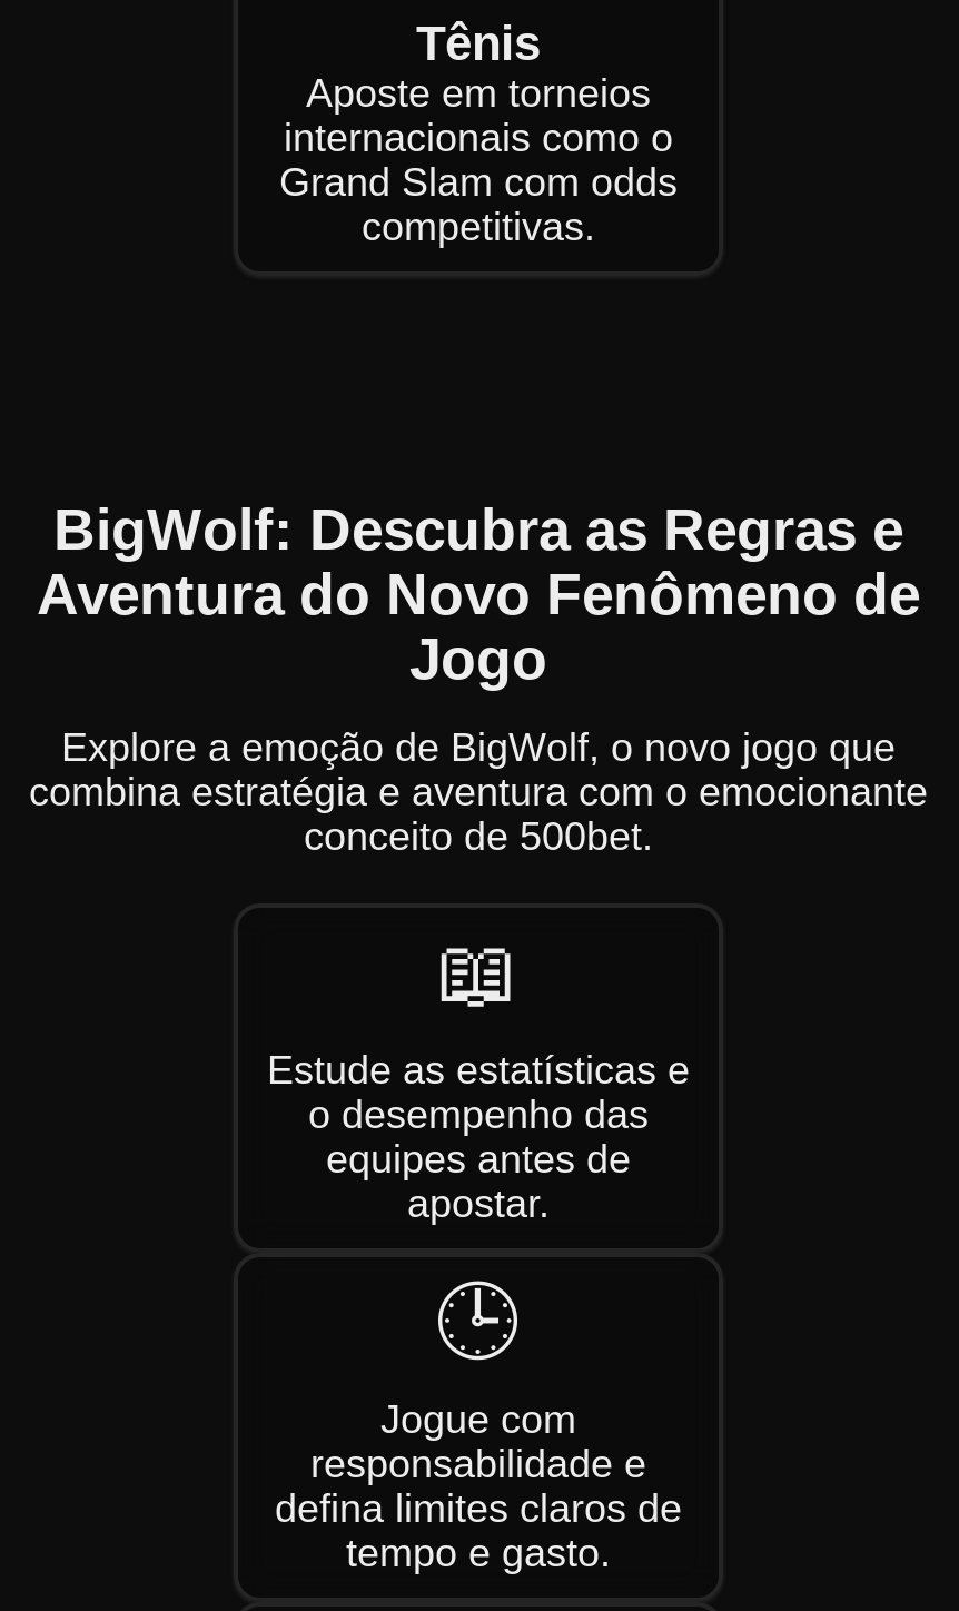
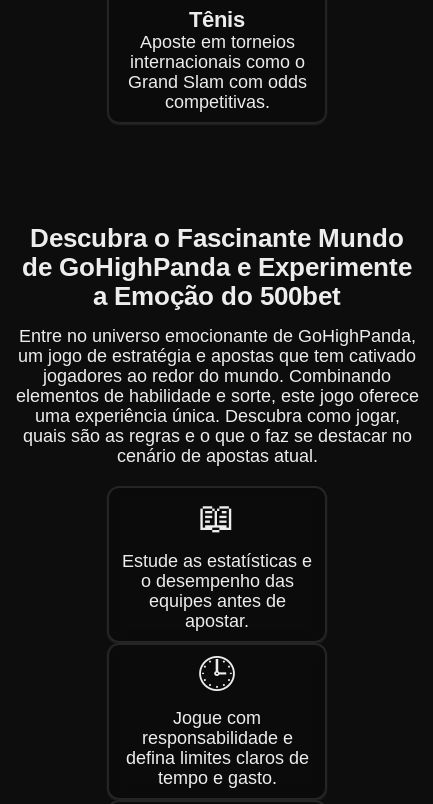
- BigWolf: Descubra as Regras e
- Aventura do Novo Fenômeno de
- Jogo
+ Descubra o Fascinante Mundo
+ de GoHighPanda e Experimente
+ a Emoção do 500bet

- Explore a emoção de BigWolf, o novo jogo que
- combina estratégia e aventura com o emocionante
- conceito de 500bet.
+ Entre no universo emocionante de GoHighPanda,
+ um jogo de estratégia e apostas que tem cativado
+ jogadores ao redor do mundo. Combinando
+ elementos de habilidade e sorte, este jogo oferece
+ uma experiência única. Descubra como jogar,
+ quais são as regras e o que o faz se destacar no
+ cenário de apostas atual.
